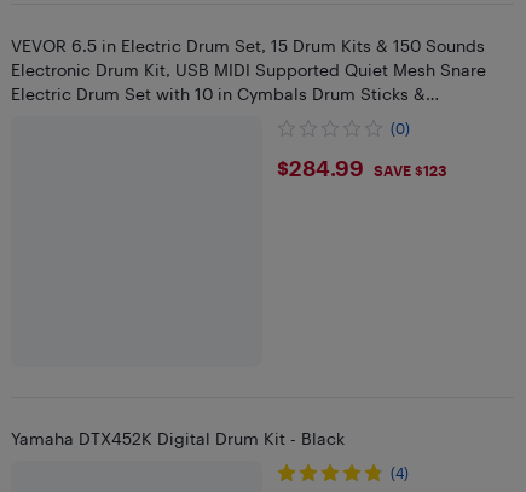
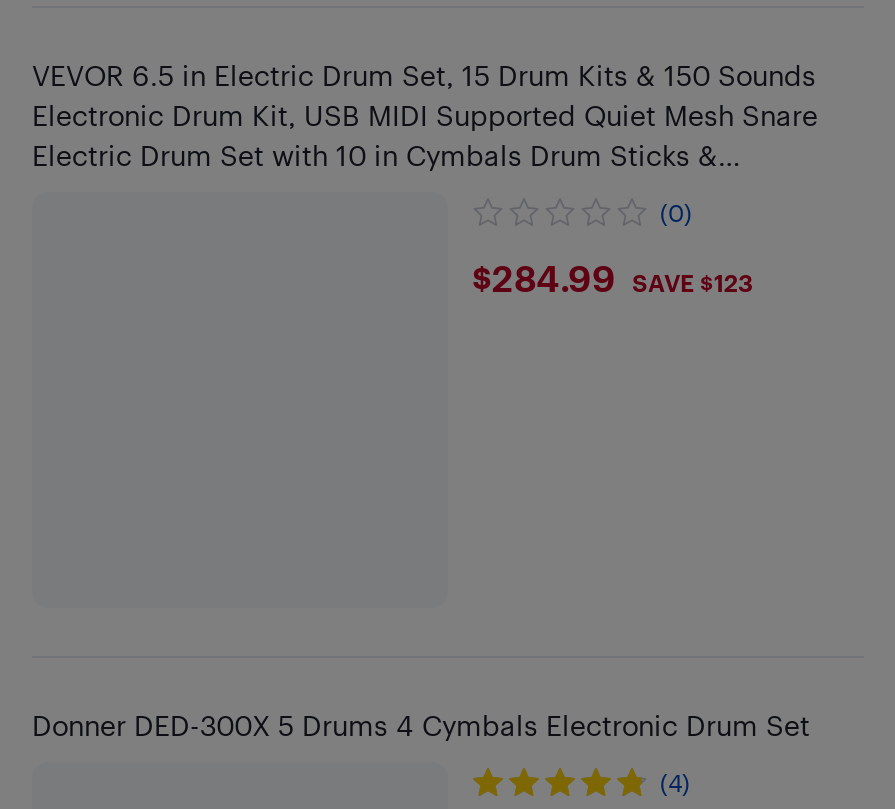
- Yamaha DTX452K Digital Drum Kit - Black
+ Donner DED-300X 5 Drums 4 Cymbals Electronic Drum Set
